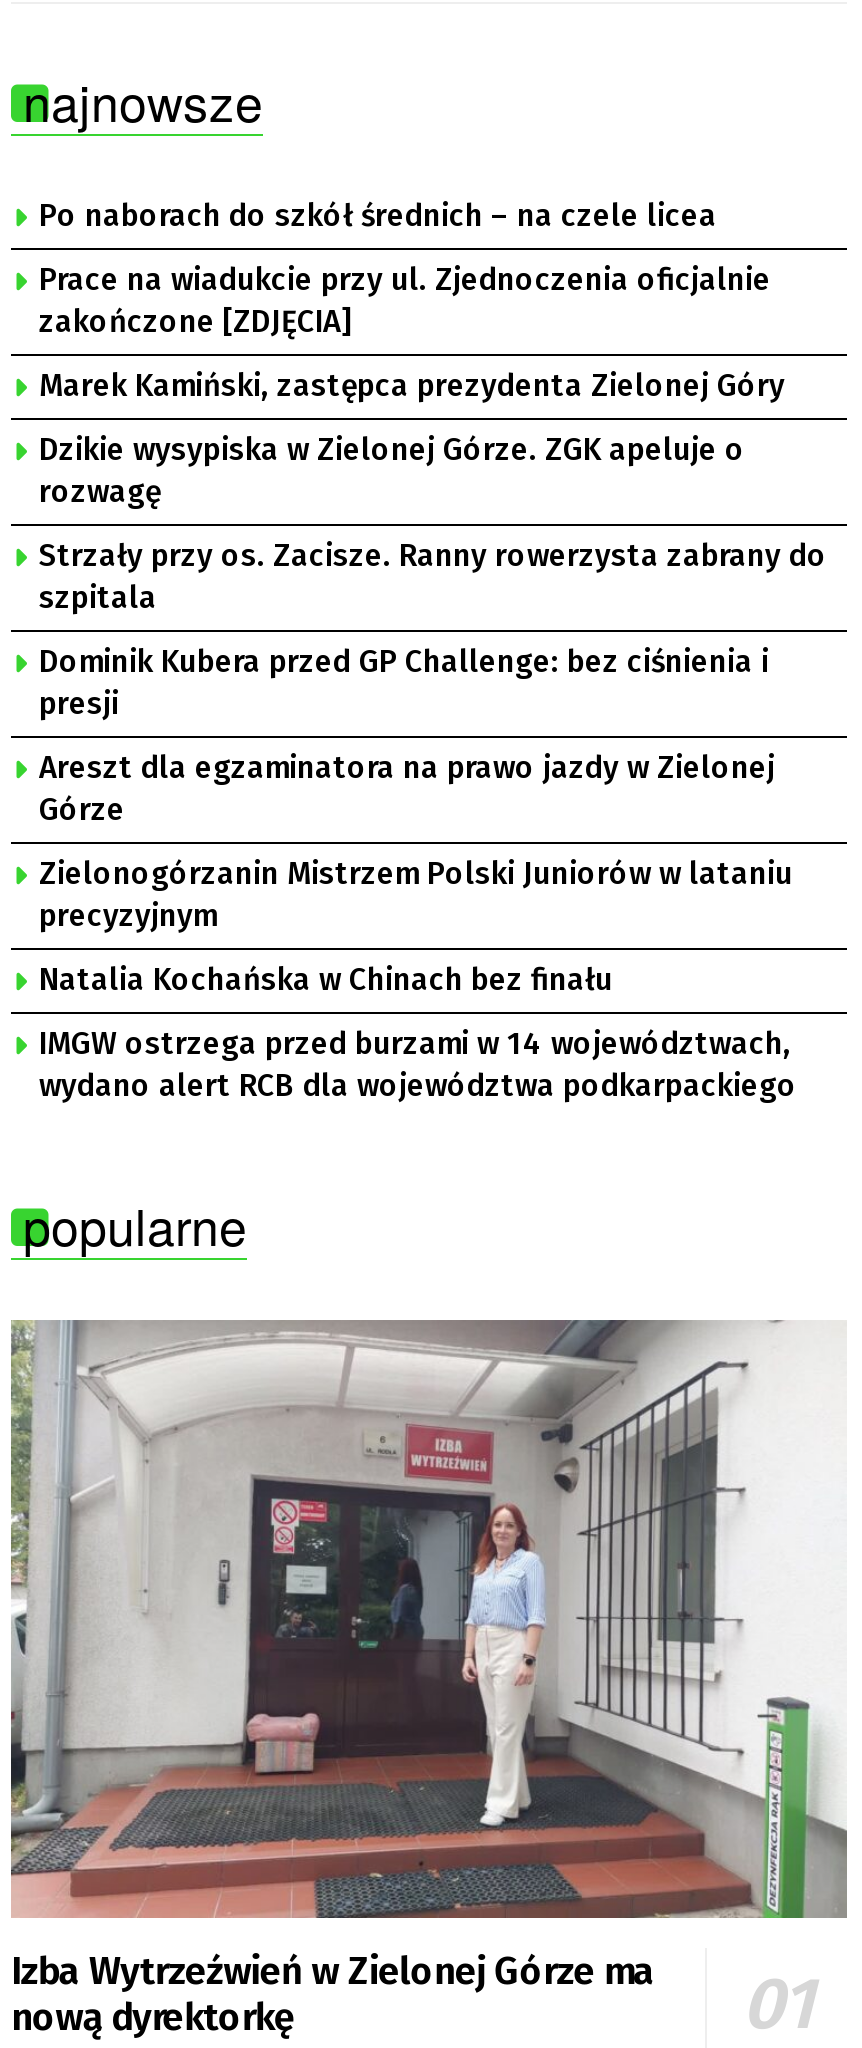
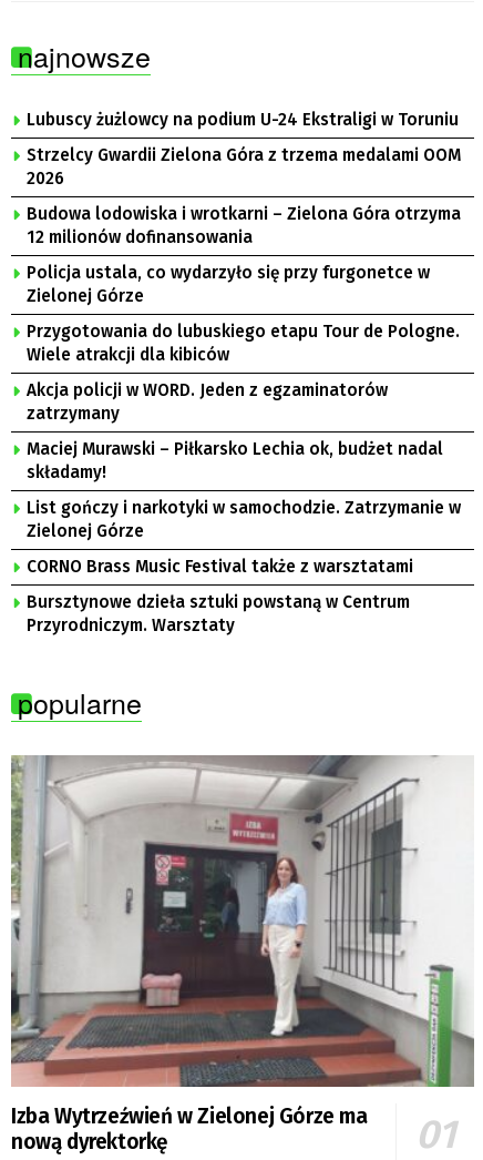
- Po naborach do szkół średnich – na czele licea
+ Lubuscy żużlowcy na podium U-24 Ekstraligi w Toruniu

- Prace na wiadukcie przy ul. Zjednoczenia oficjalnie
- zakończone [ZDJĘCIA]
+ Strzelcy Gwardii Zielona Góra z trzema medalami OOM
+ 2026

- Marek Kamiński, zastępca prezydenta Zielonej Góry
+ Budowa lodowiska i wrotkarni – Zielona Góra otrzyma
+ 12 milionów dofinansowania

- Dzikie wysypiska w Zielonej Górze. ZGK apeluje o
- rozwagę
+ Policja ustala, co wydarzyło się przy furgonetce w
+ Zielonej Górze

- Strzały przy os. Zacisze. Ranny rowerzysta zabrany do
- szpitala
+ Przygotowania do lubuskiego etapu Tour de Pologne.
+ Wiele atrakcji dla kibiców

- Dominik Kubera przed GP Challenge: bez ciśnienia i
- presji
+ Akcja policji w WORD. Jeden z egzaminatorów
+ zatrzymany

- Areszt dla egzaminatora na prawo jazdy w Zielonej
- Górze
+ Maciej Murawski – Piłkarsko Lechia ok, budżet nadal
+ składamy!

- Zielonogórzanin Mistrzem Polski Juniorów w lataniu
- precyzyjnym
+ List gończy i narkotyki w samochodzie. Zatrzymanie w
+ Zielonej Górze

- Natalia Kochańska w Chinach bez finału
+ CORNO Brass Music Festival także z warsztatami

- IMGW ostrzega przed burzami w 14 województwach,
- wydano alert RCB dla województwa podkarpackiego
+ Bursztynowe dzieła sztuki powstaną w Centrum
+ Przyrodniczym. Warsztaty
